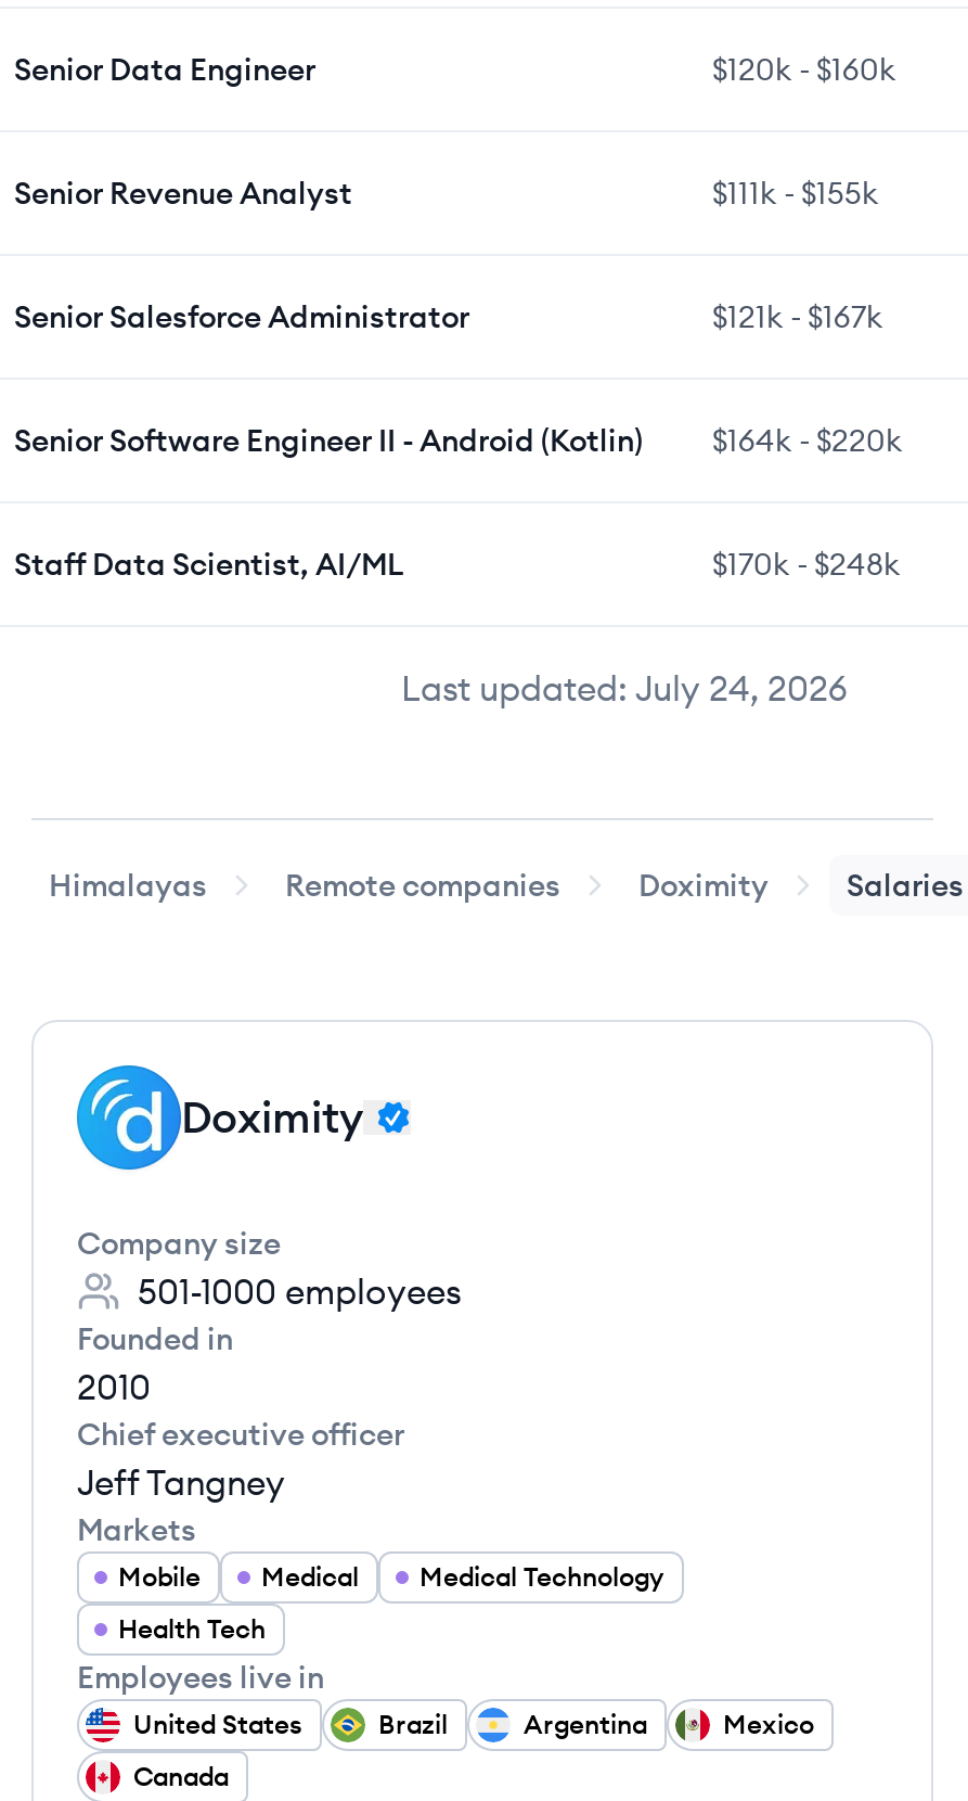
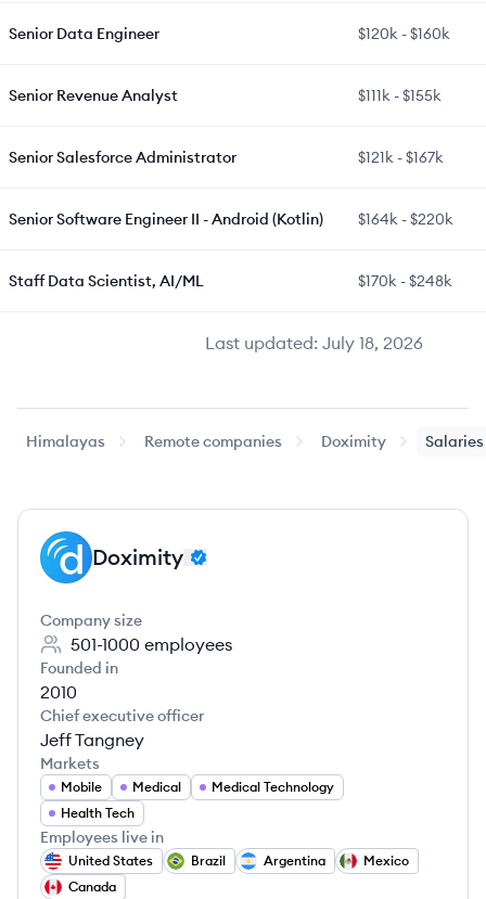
- Last updated: July 24, 2026
+ Last updated: July 18, 2026
